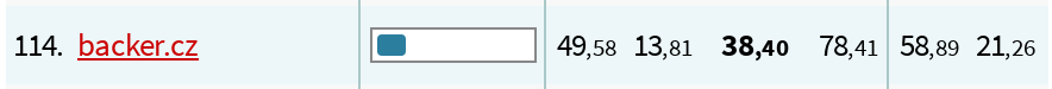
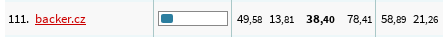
- 114. backer.cz
+ 111. backer.cz
